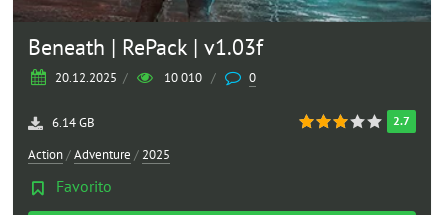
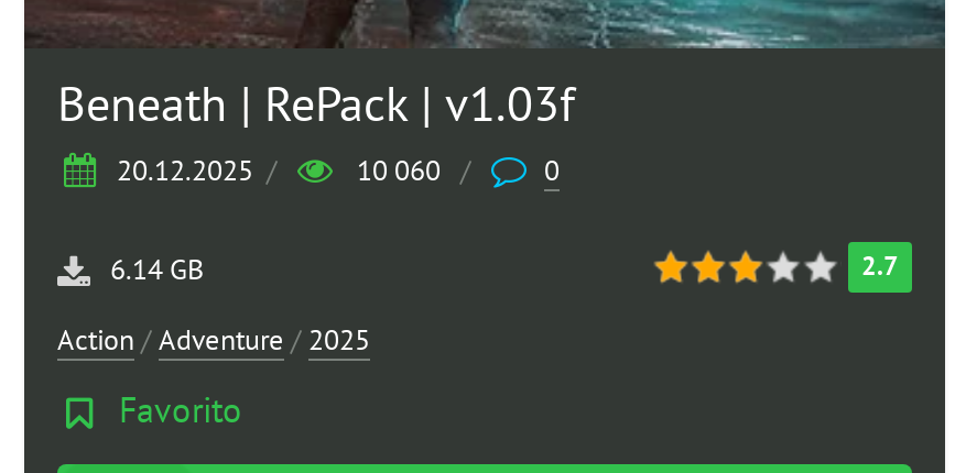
- 10 010 /
+ 10 060 /
